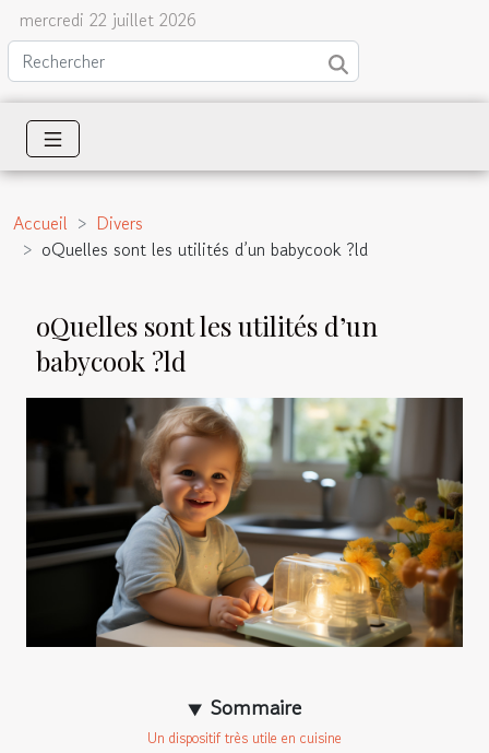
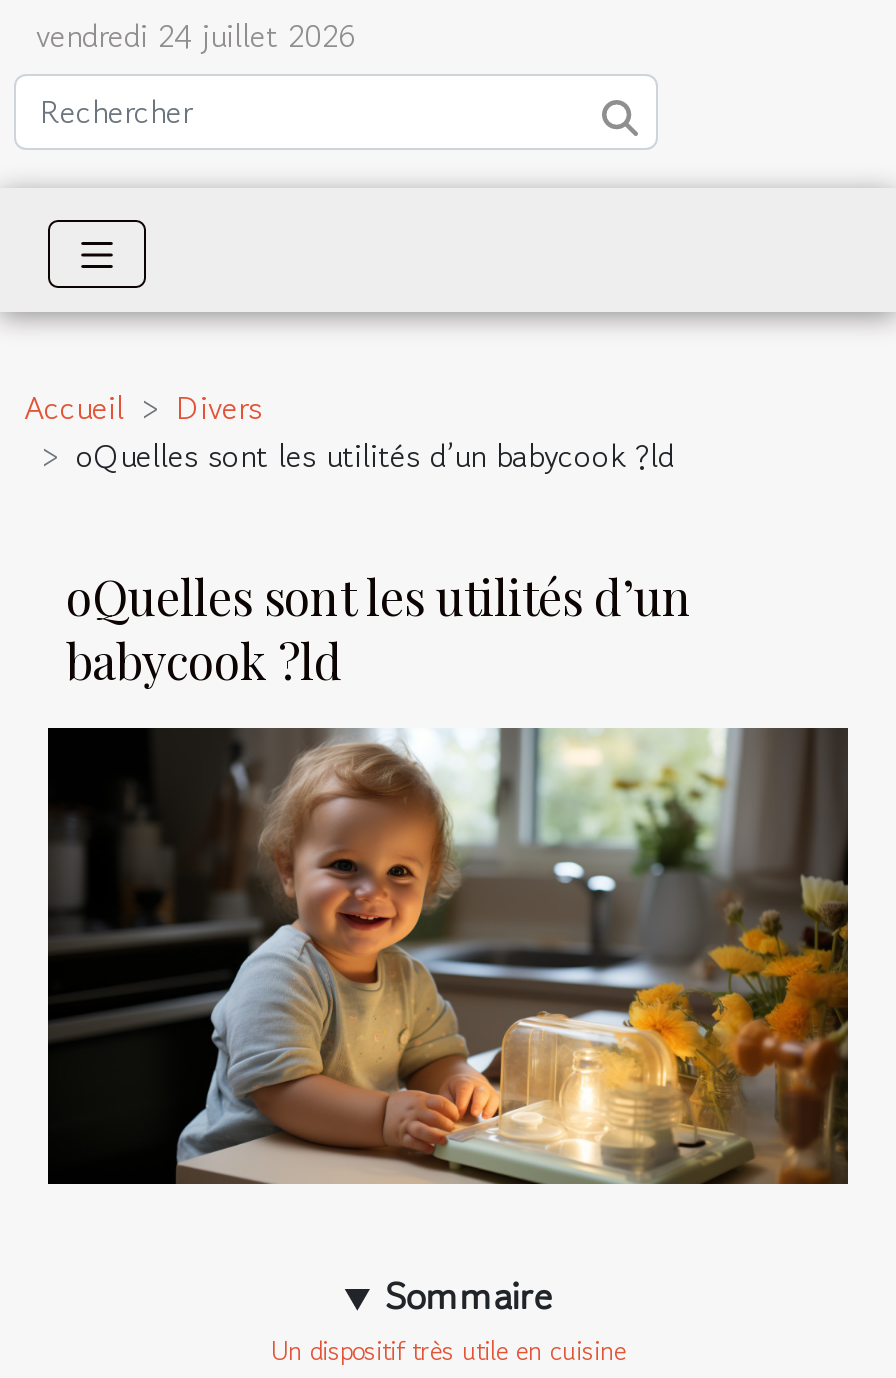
- mercredi 22 juillet 2026
+ vendredi 24 juillet 2026
